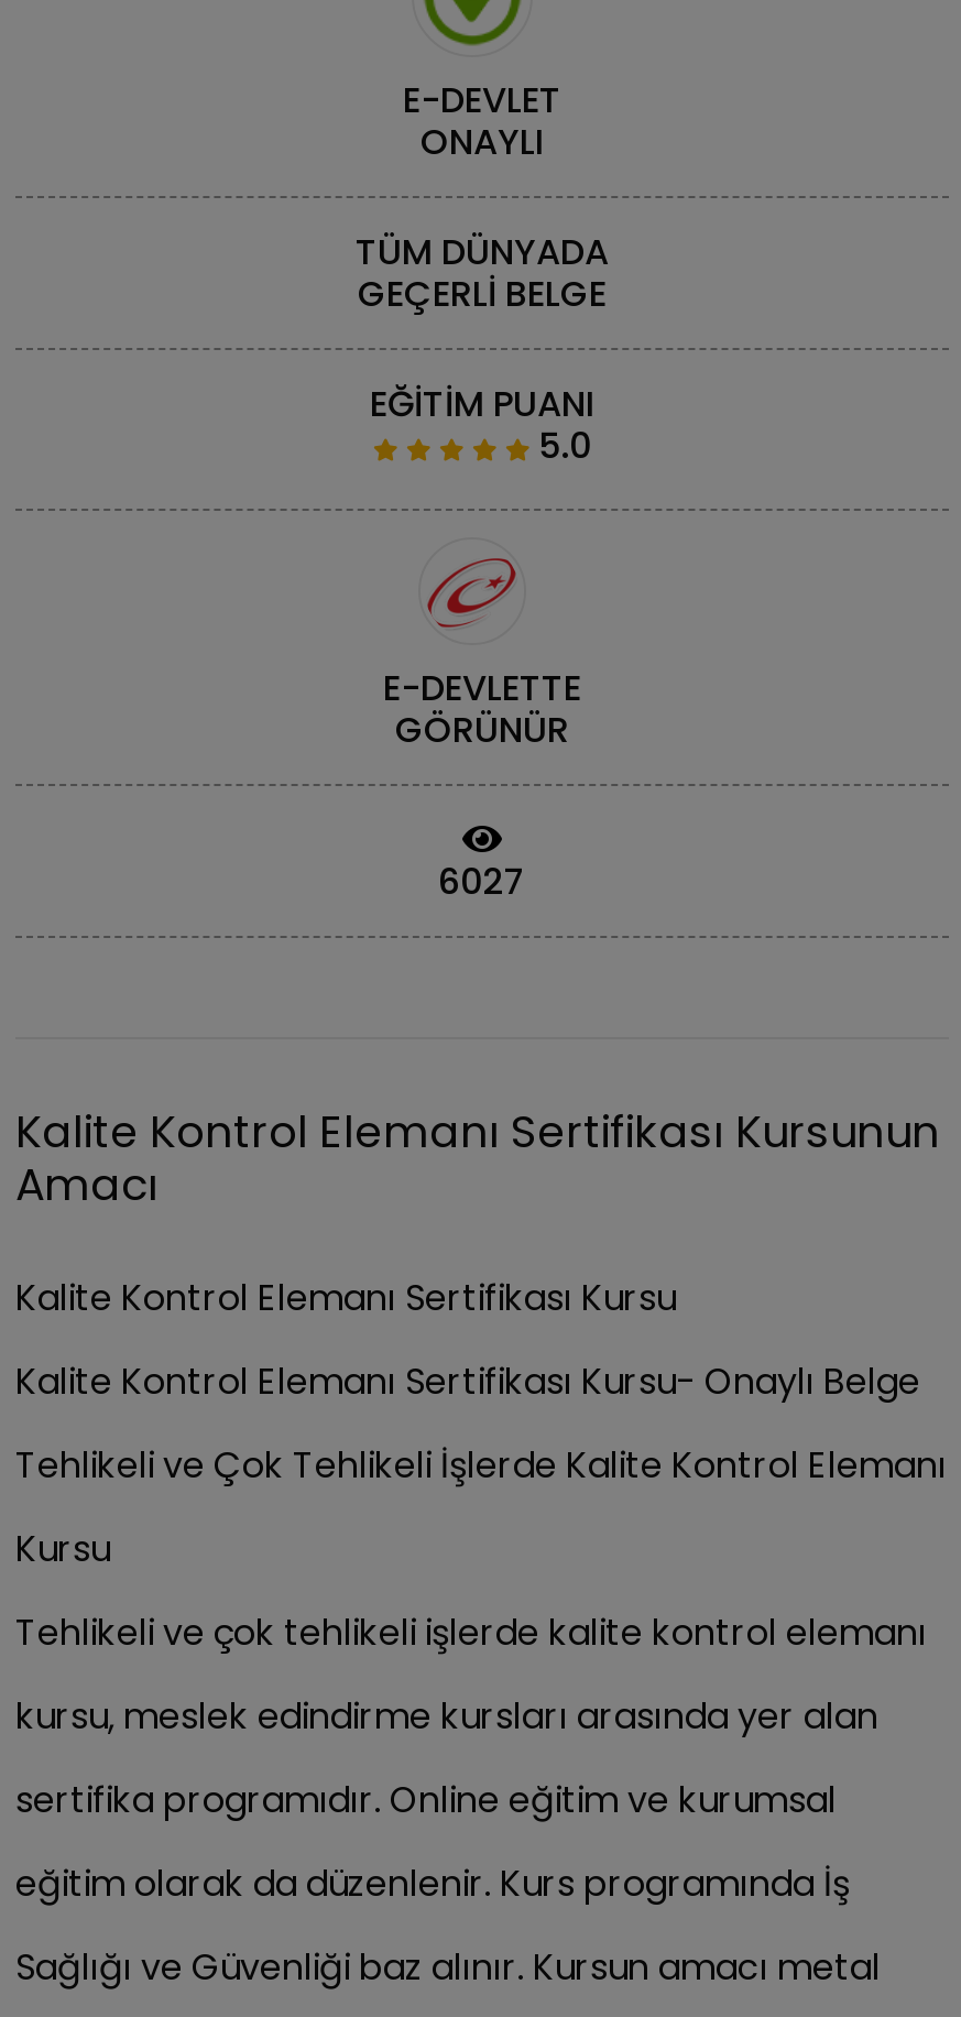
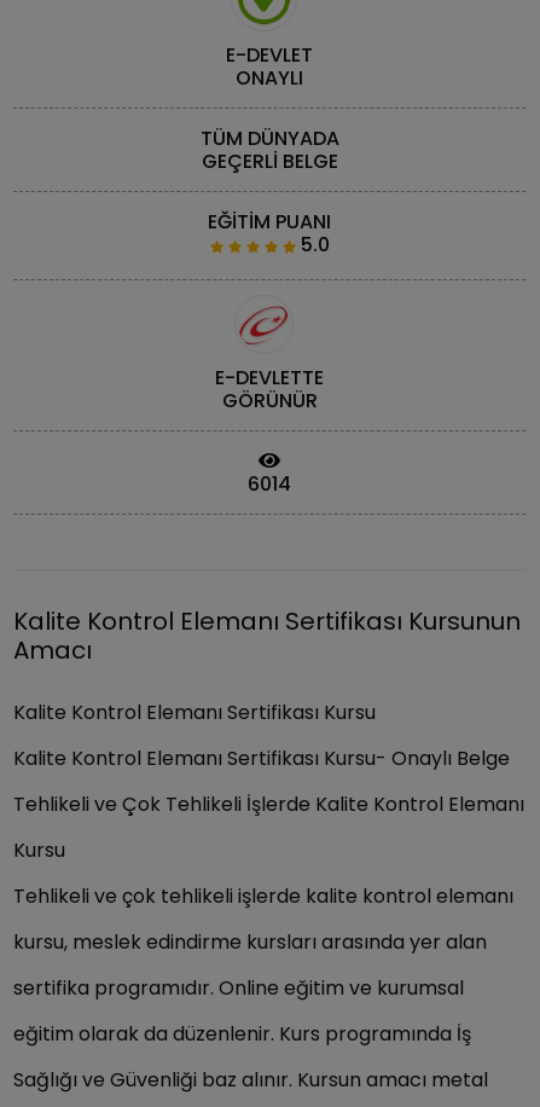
- 6027
+ 6014
